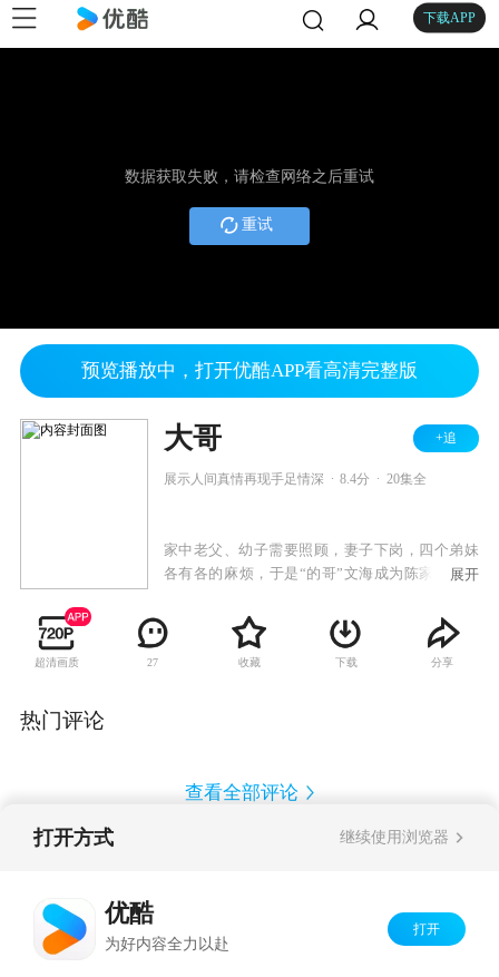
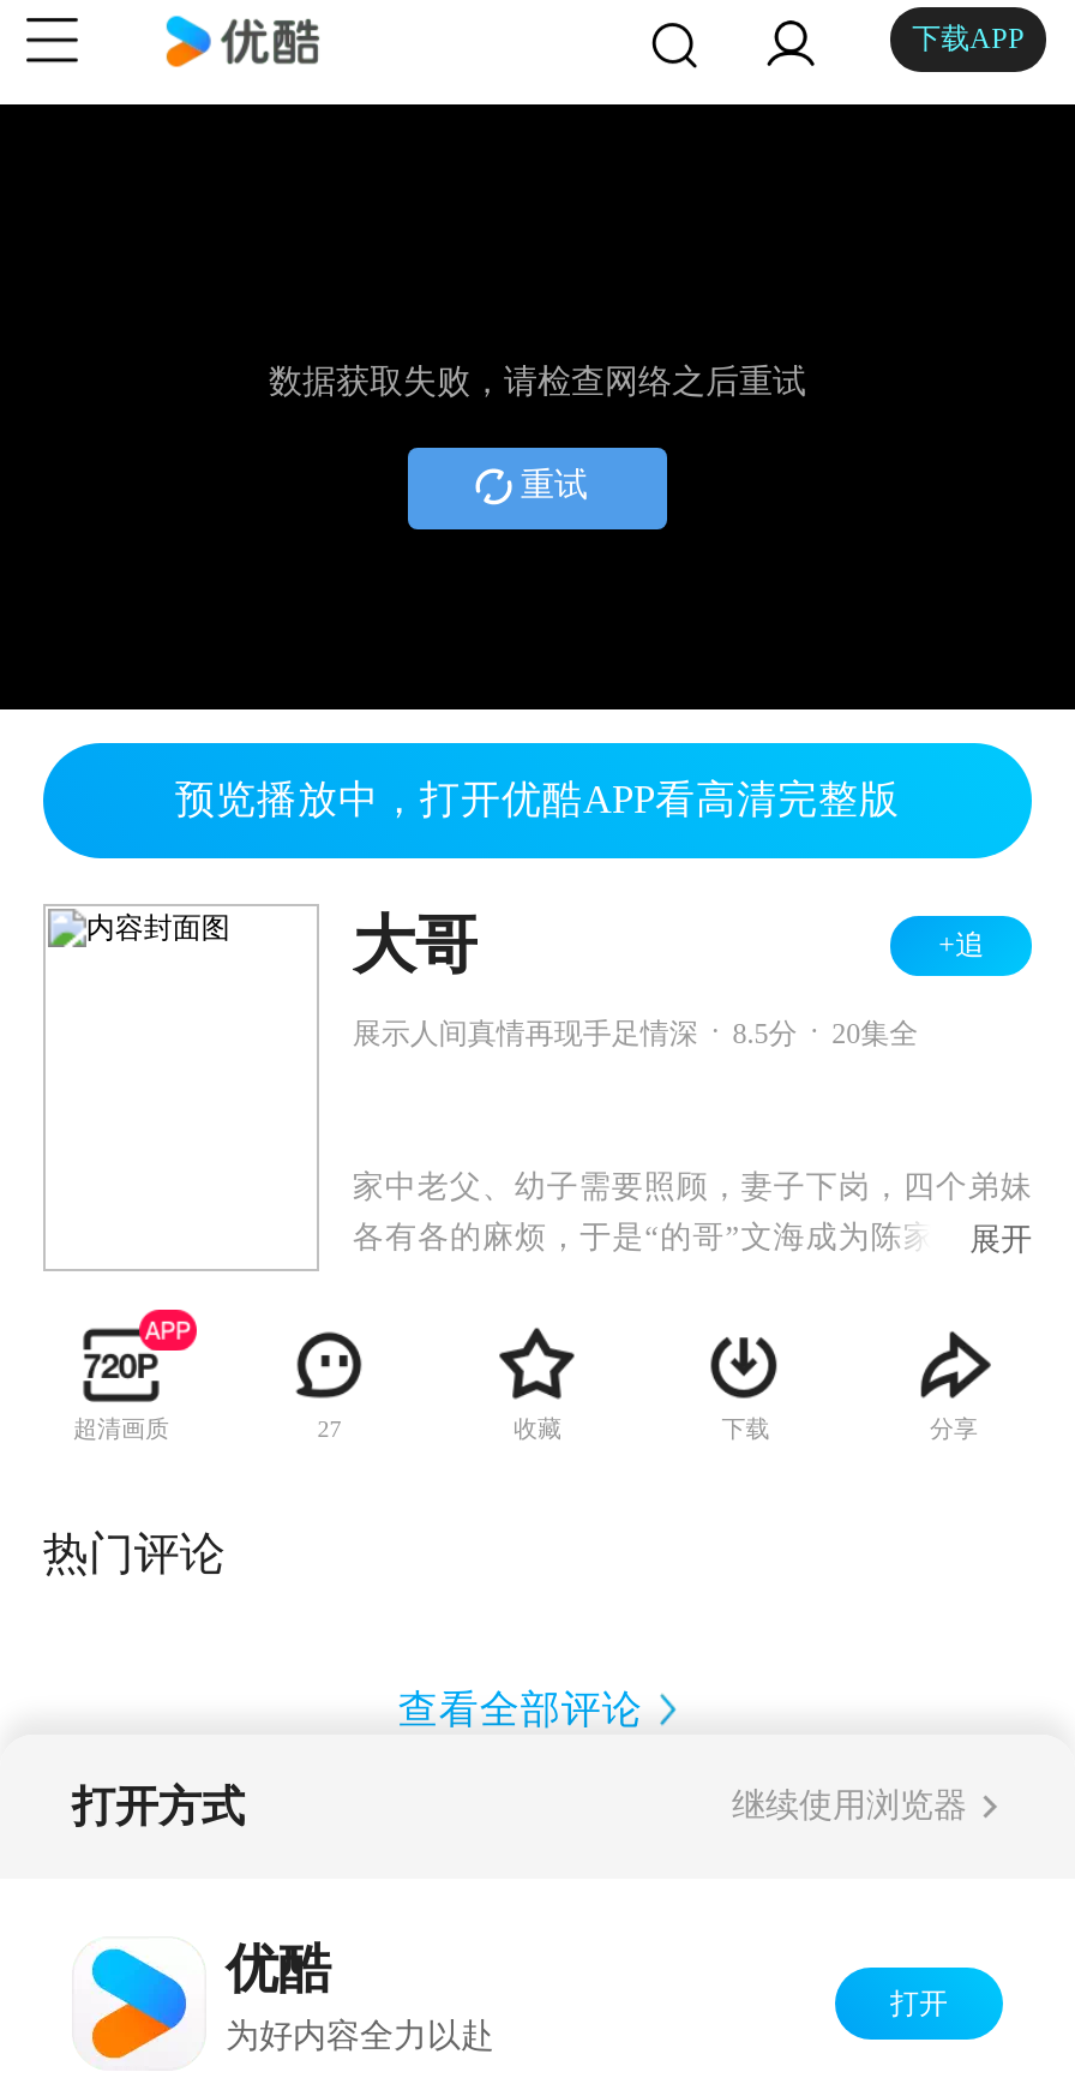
- 展示人间真情再现手足情深 . 8.4分 . 20集全
+ 展示人间真情再现手足情深 . 8.5分 . 20集全
